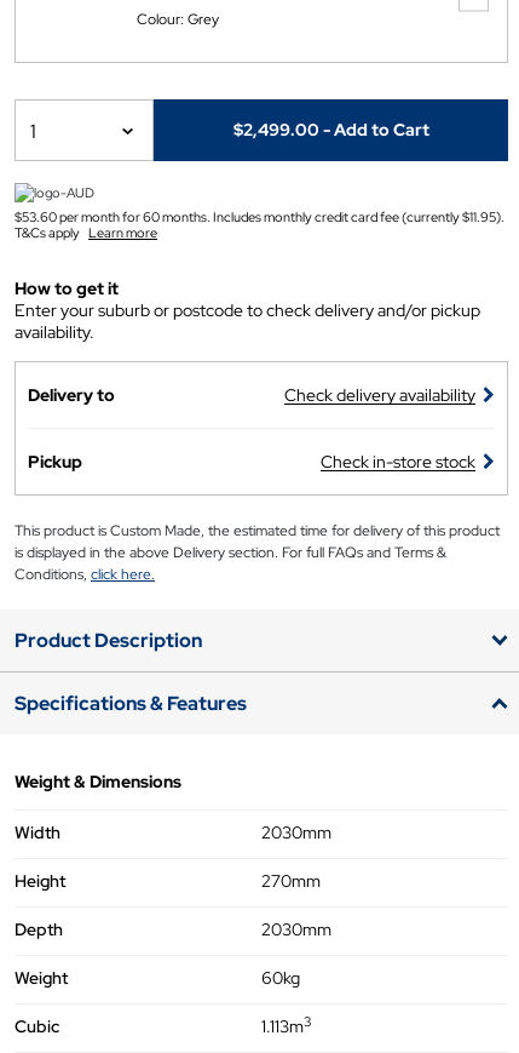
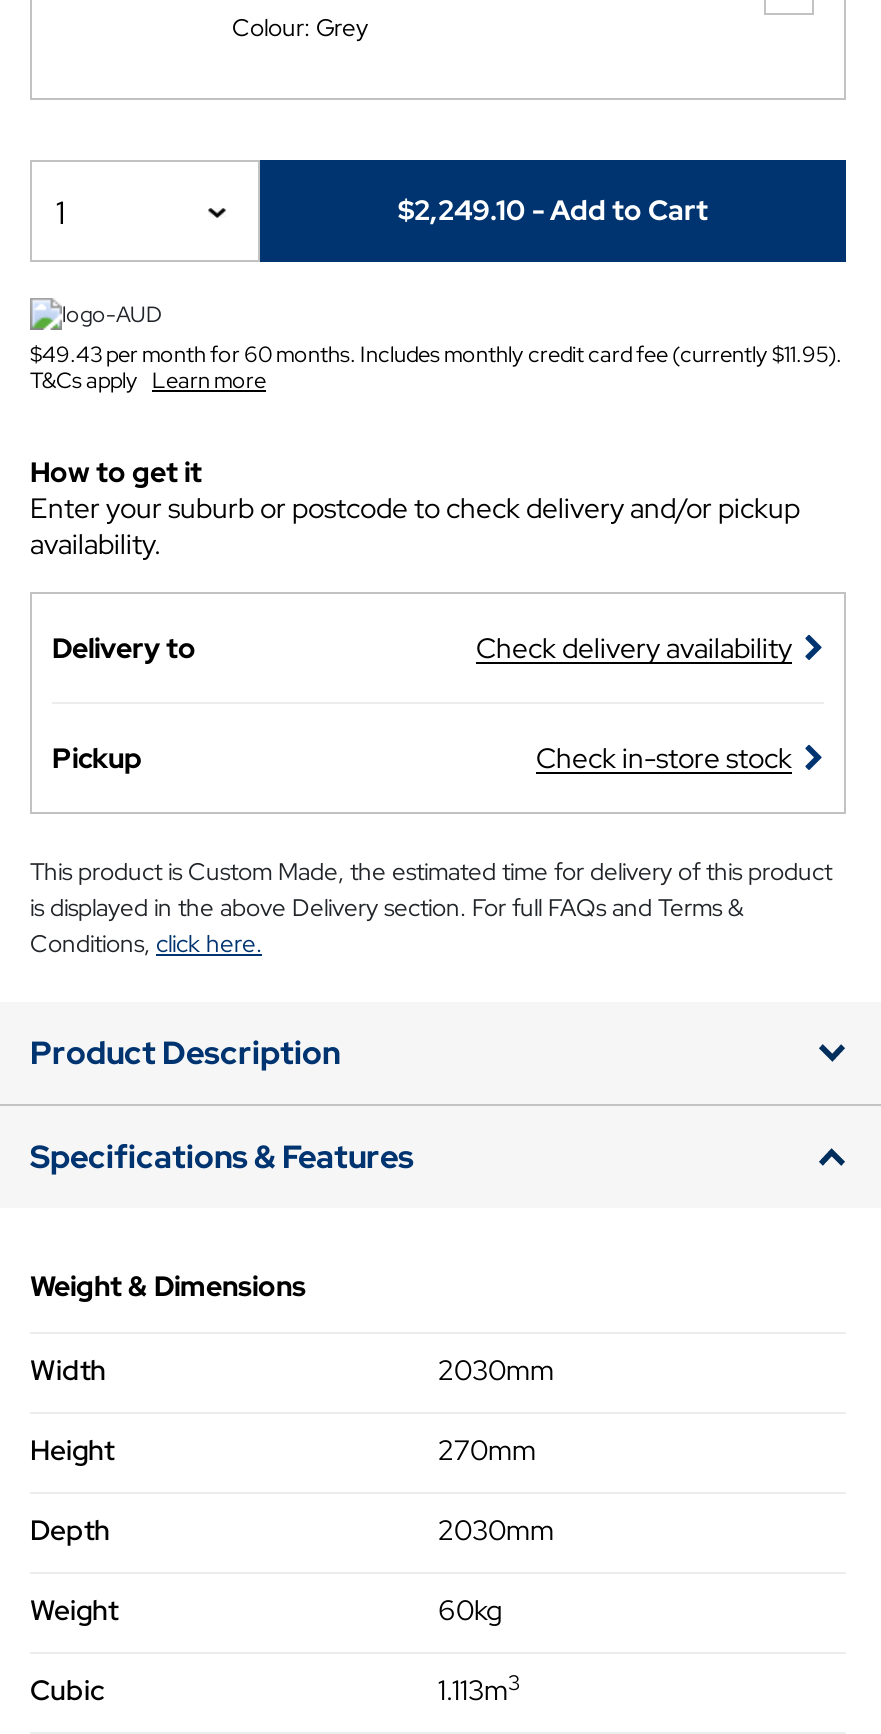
- $2,499.00 - Add to Cart
+ $2,249.10 - Add to Cart

- $53.60 per month for 60 months. Includes monthly credit card fee (currently $11.95).
+ $49.43 per month for 60 months. Includes monthly credit card fee (currently $11.95).
